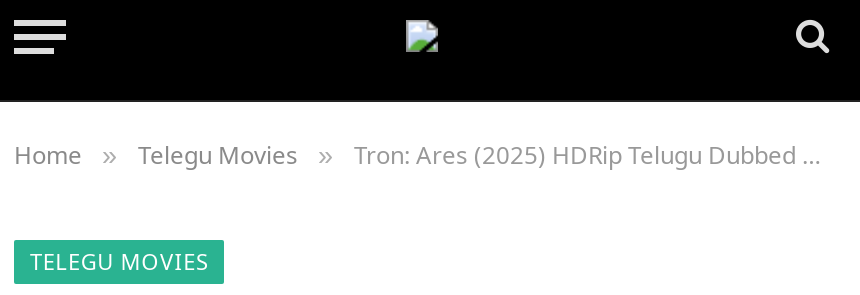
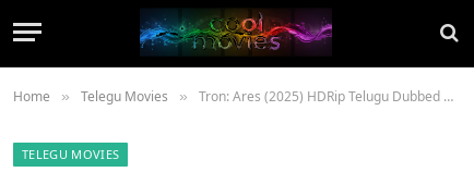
+ [image]
